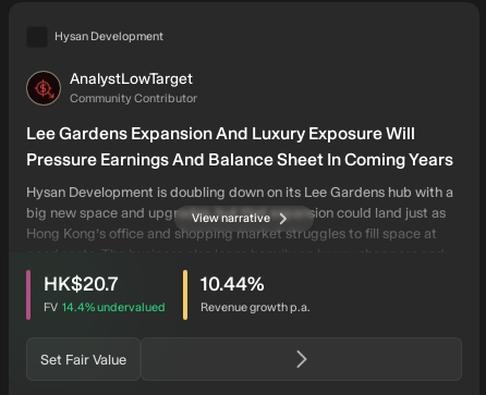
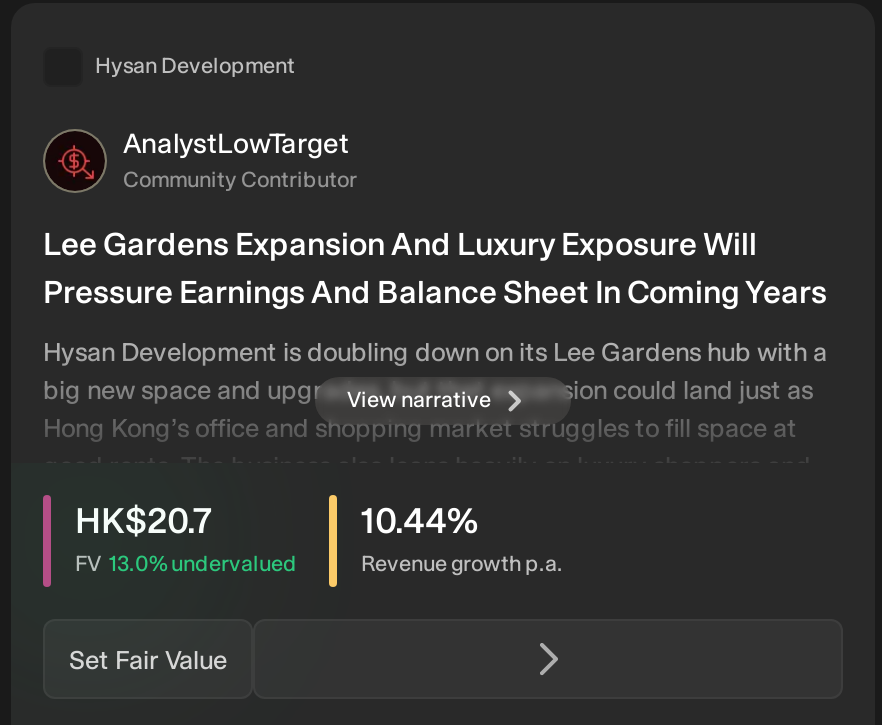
- FV 14.4% undervalued
+ FV 13.0% undervalued
